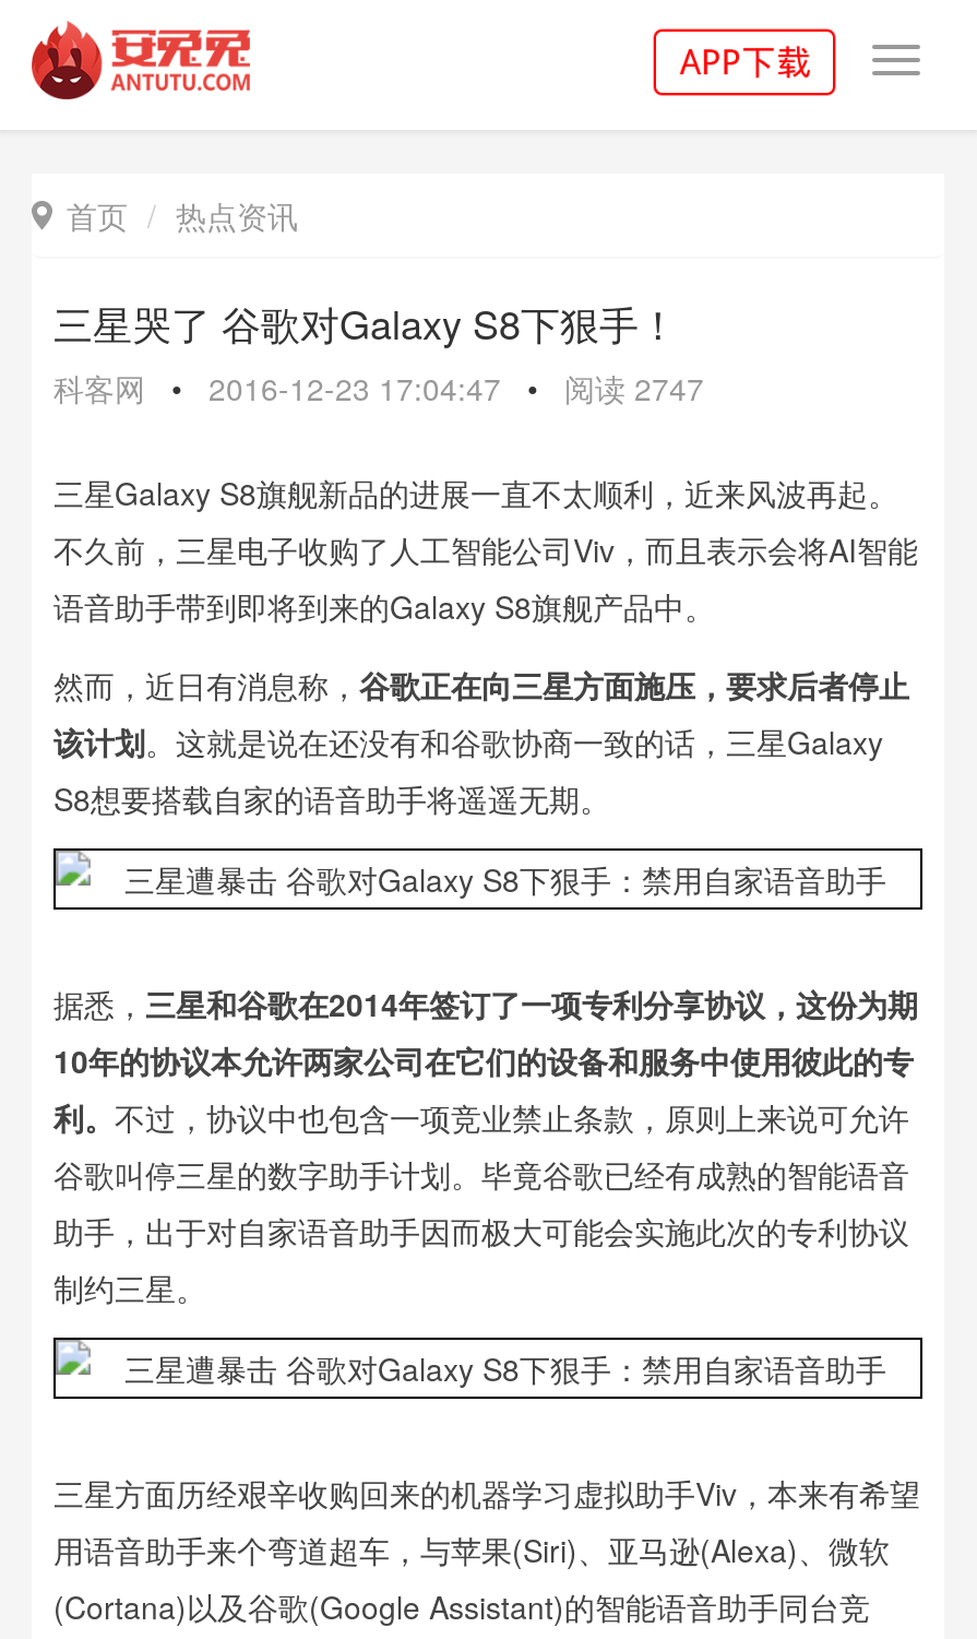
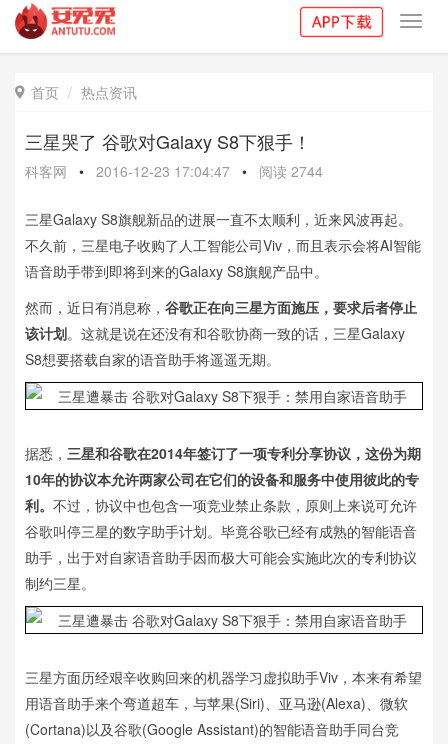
- 科客网 • 2016-12-23 17:04:47 • 阅读2747
+ 科客网 • 2016-12-23 17:04:47 • 阅读2744
